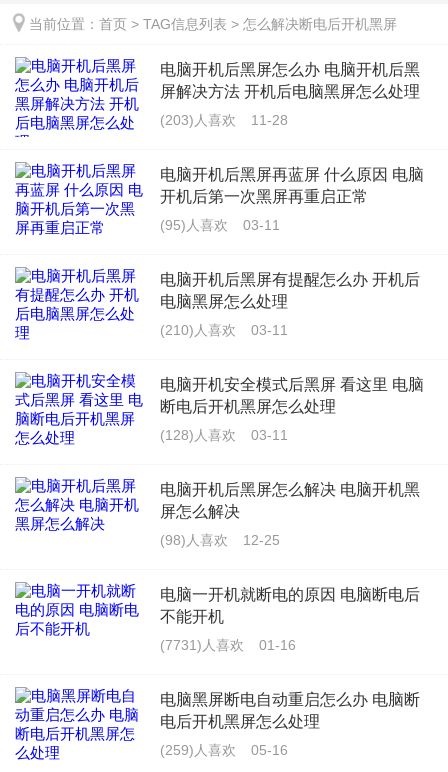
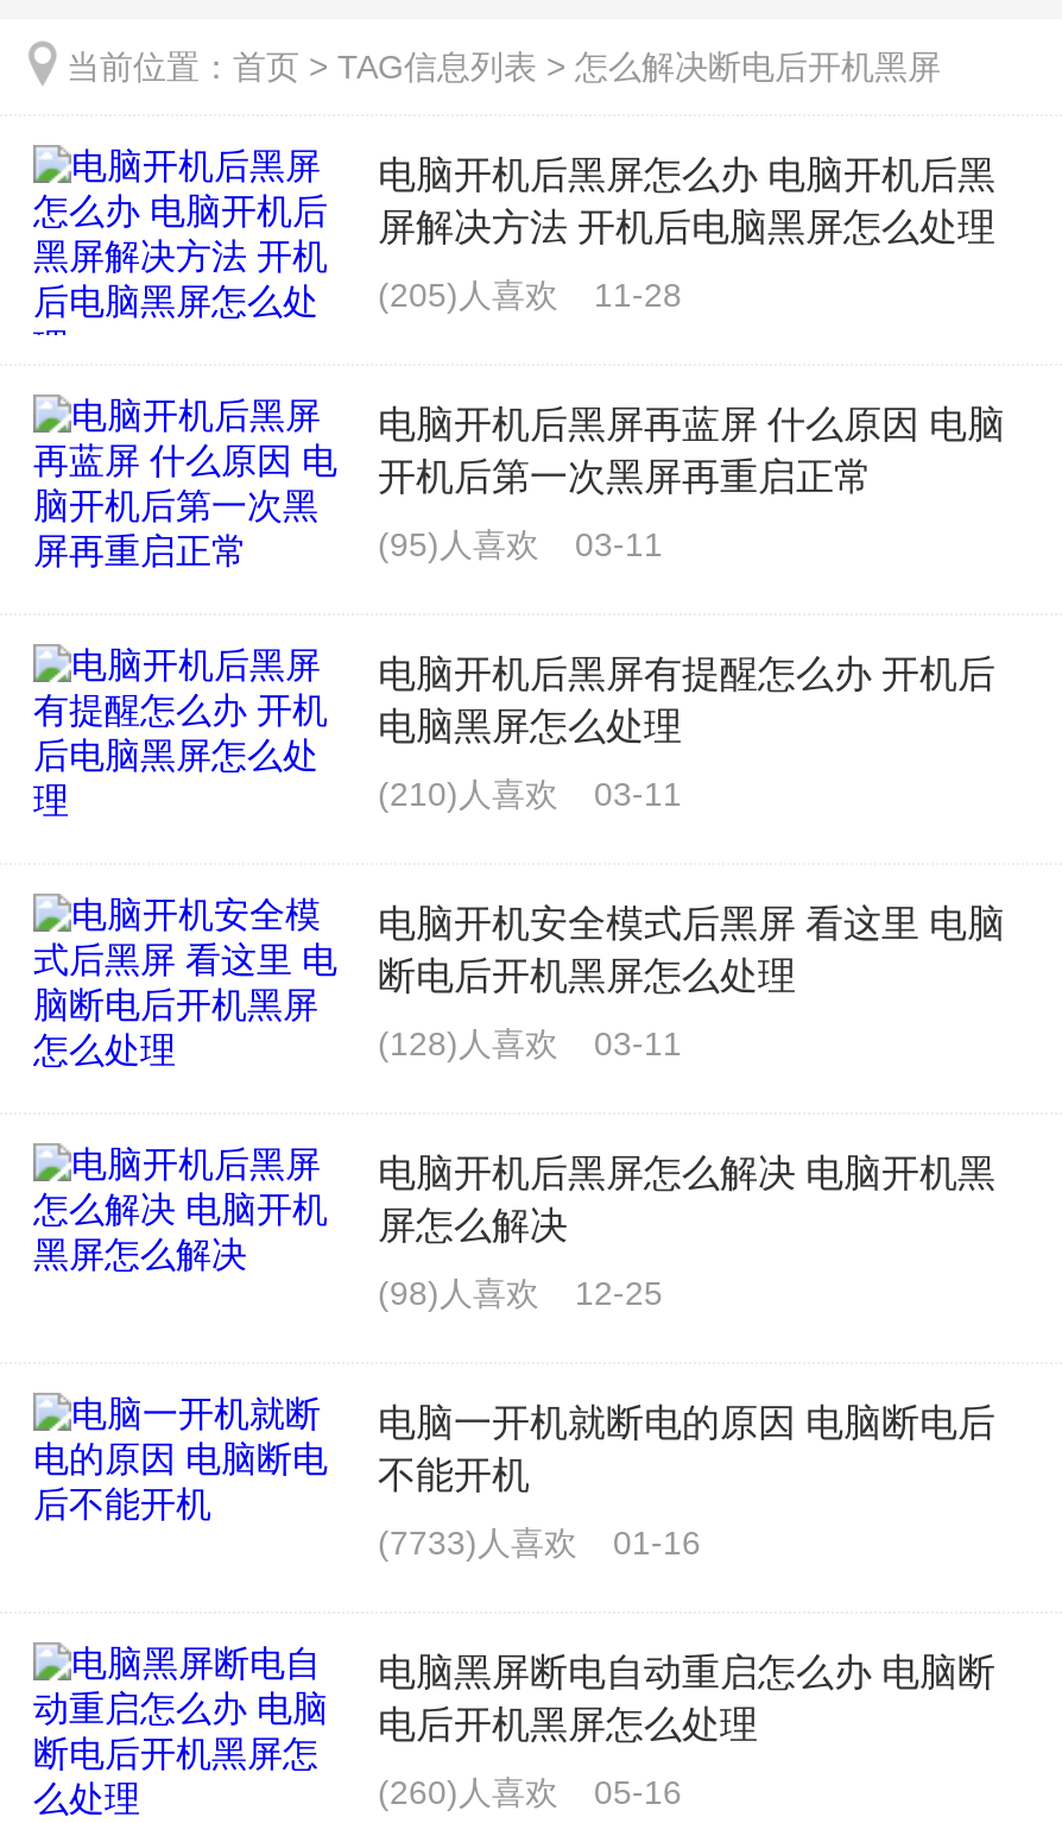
- (203)人喜欢 11-28
+ (205)人喜欢 11-28

- (7731)人喜欢 01-16
+ (7733)人喜欢 01-16

- (259)人喜欢 05-16
+ (260)人喜欢 05-16
